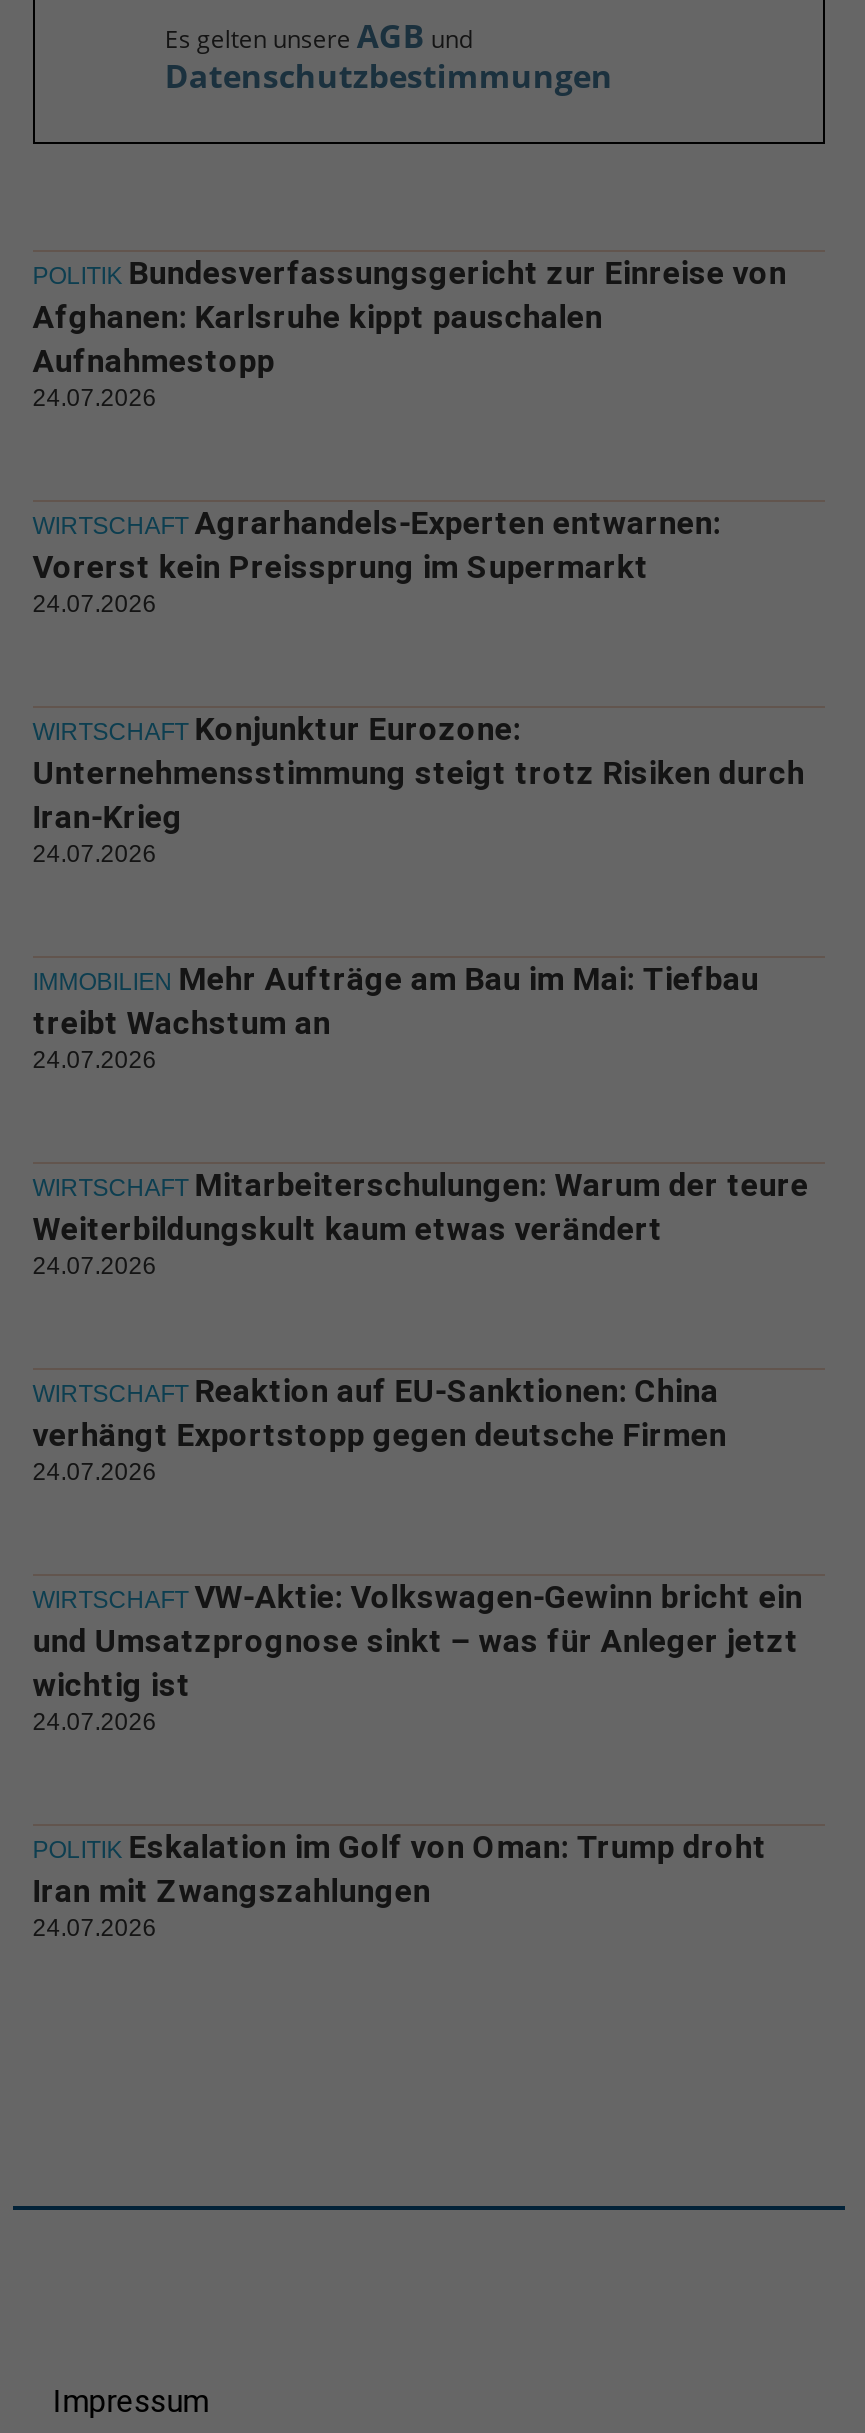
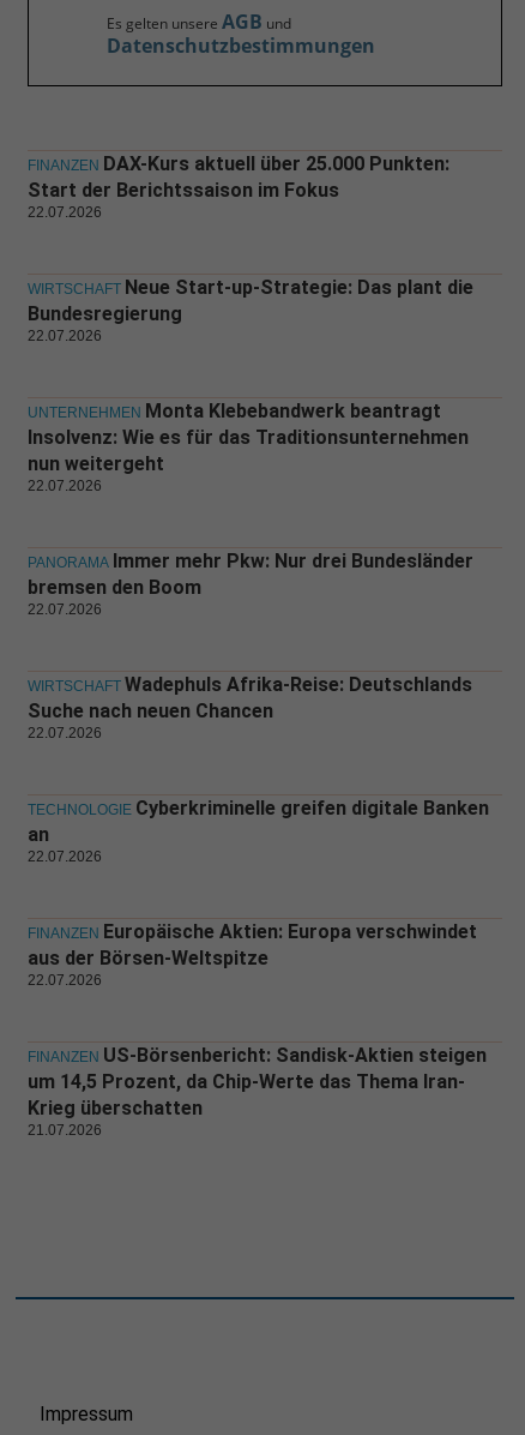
- POLITIK Bundesverfassungsgericht zur Einreise von
- Afghanen: Karlsruhe kippt pauschalen
- Aufnahmestopp
- 24.07.2026
+ FINANZEN DAX-Kurs aktuell über 25.000 Punkten:
+ Start der Berichtssaison im Fokus
+ 22.07.2026

- WIRTSCHAFT Agrarhandels-Experten entwarnen:
- Vorerst kein Preissprung im Supermarkt
- 24.07.2026
+ WIRTSCHAFT Neue Start-up-Strategie: Das plant die
+ Bundesregierung
+ 22.07.2026

- WIRTSCHAFT Konjunktur Eurozone:
- Unternehmensstimmung steigt trotz Risiken durch
- Iran-Krieg
- 24.07.2026
+ UNTERNEHMEN Monta Klebebandwerk beantragt
+ Insolvenz: Wie es für das Traditionsunternehmen
+ nun weitergeht
+ 22.07.2026

- IMMOBILIEN Mehr Aufträge am Bau im Mai: Tiefbau
- treibt Wachstum an
- 24.07.2026
+ PANORAMA Immer mehr Pkw: Nur drei Bundesländer
+ bremsen den Boom
+ 22.07.2026

- WIRTSCHAFT Mitarbeiterschulungen: Warum der teure
- Weiterbildungskult kaum etwas verändert
- 24.07.2026
+ WIRTSCHAFT Wadephuls Afrika-Reise: Deutschlands
+ Suche nach neuen Chancen
+ 22.07.2026

- WIRTSCHAFT Reaktion auf EU-Sanktionen: China
- verhängt Exportstopp gegen deutsche Firmen
- 24.07.2026
+ TECHNOLOGIE Cyberkriminelle greifen digitale Banken
+ an
+ 22.07.2026

- WIRTSCHAFT VW-Aktie: Volkswagen-Gewinn bricht ein
- und Umsatzprognose sinkt – was für Anleger jetzt
- wichtig ist
- 24.07.2026
+ FINANZEN Europäische Aktien: Europa verschwindet
+ aus der Börsen-Weltspitze
+ 22.07.2026

- POLITIK Eskalation im Golf von Oman: Trump droht
- Iran mit Zwangszahlungen
- 24.07.2026
+ FINANZEN US-Börsenbericht: Sandisk-Aktien steigen
+ um 14,5 Prozent, da Chip-Werte das Thema Iran-
+ Krieg überschatten
+ 21.07.2026
